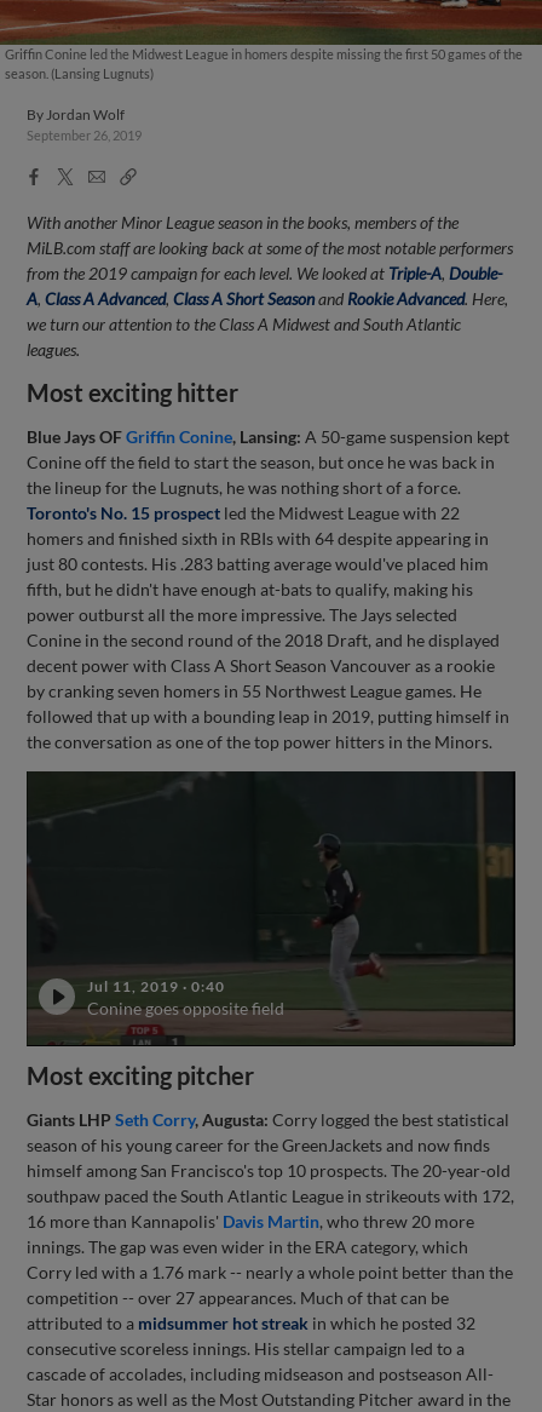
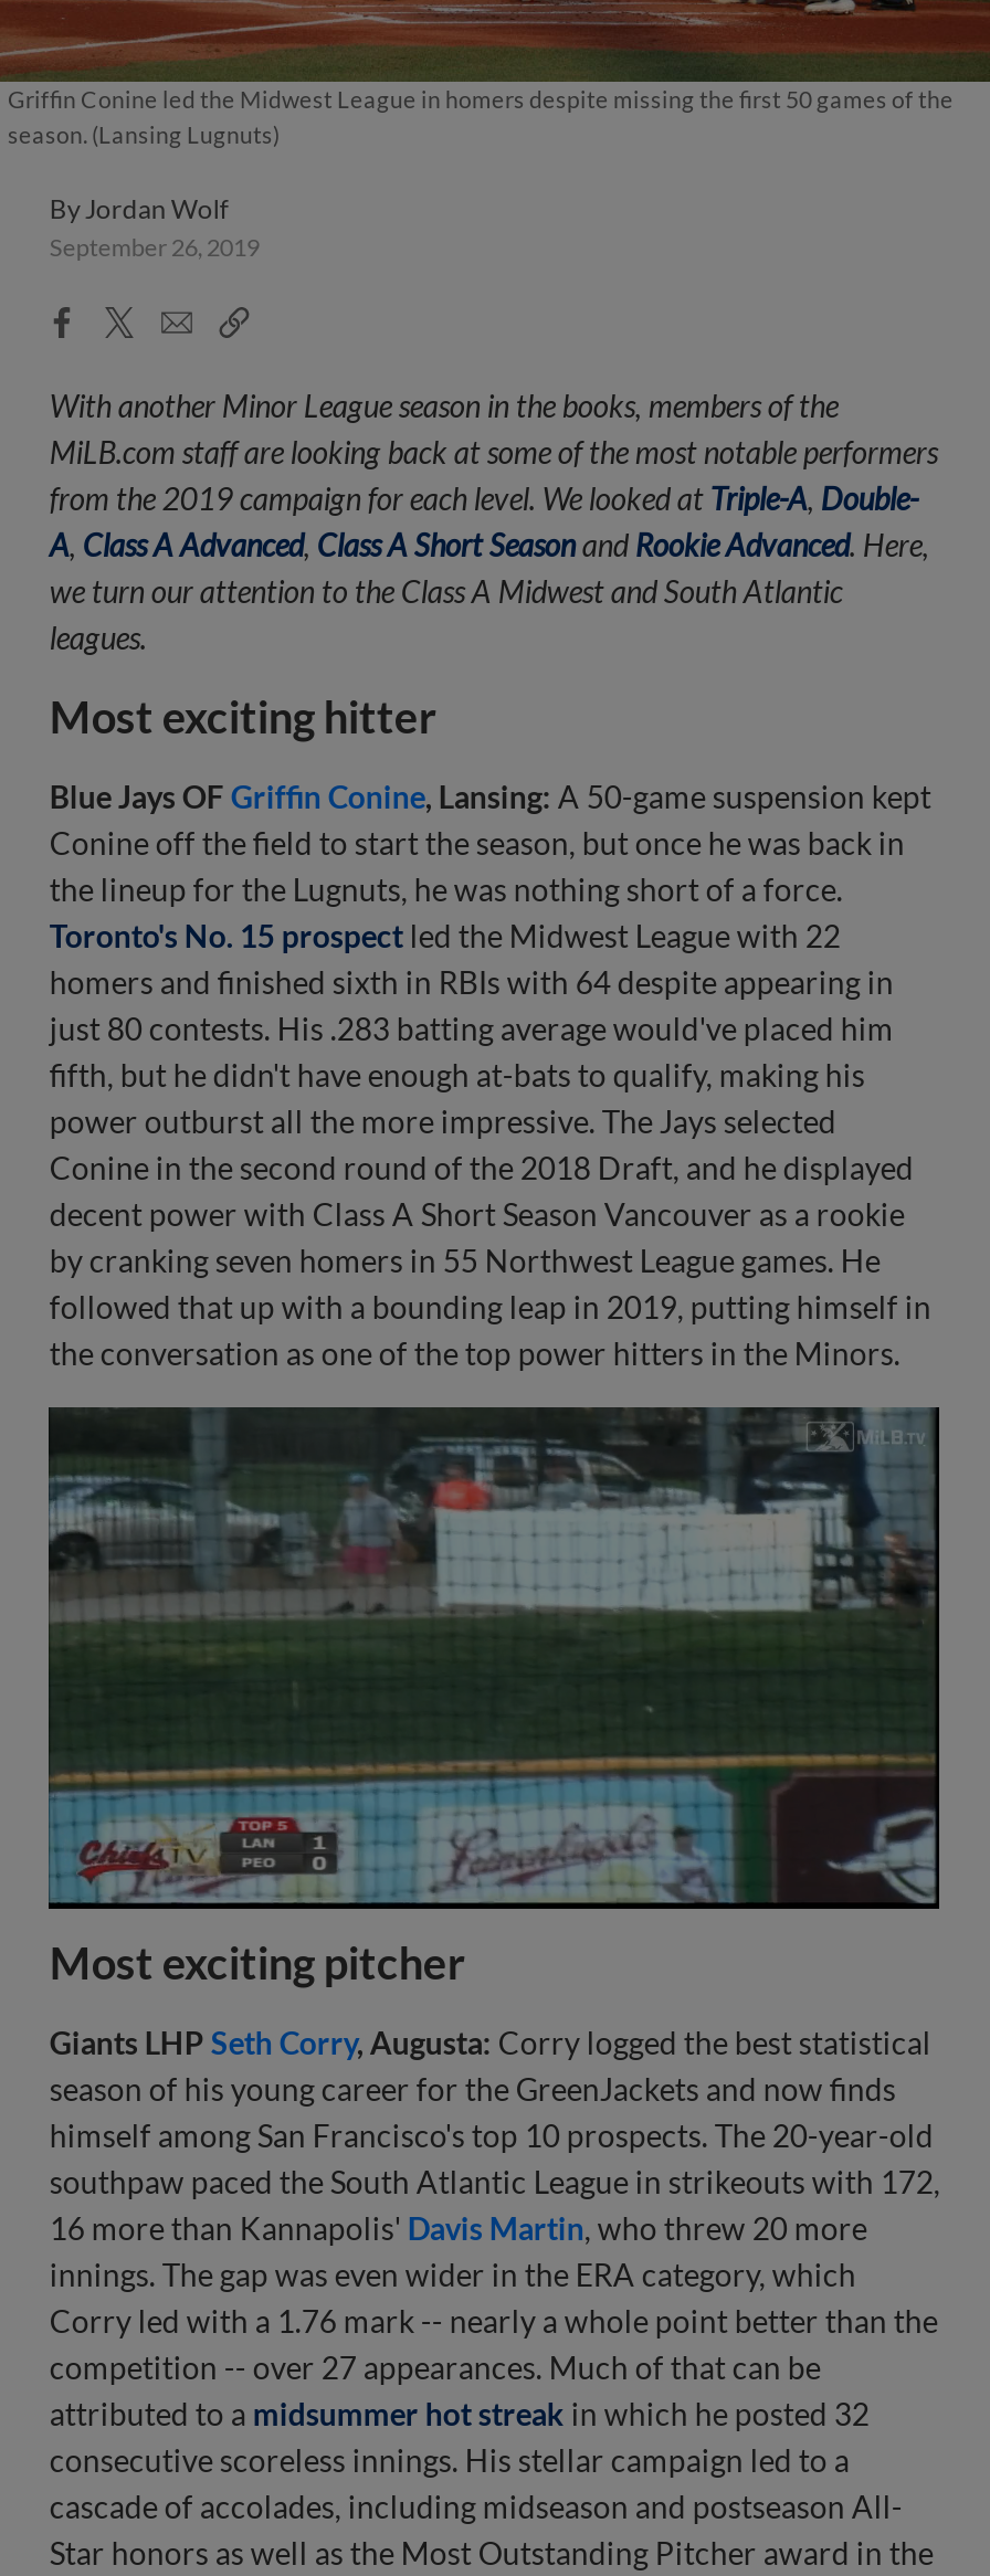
- [image]
+ [image]

- Jul 11, 2019 · 0:40
- Conine goes opposite field
